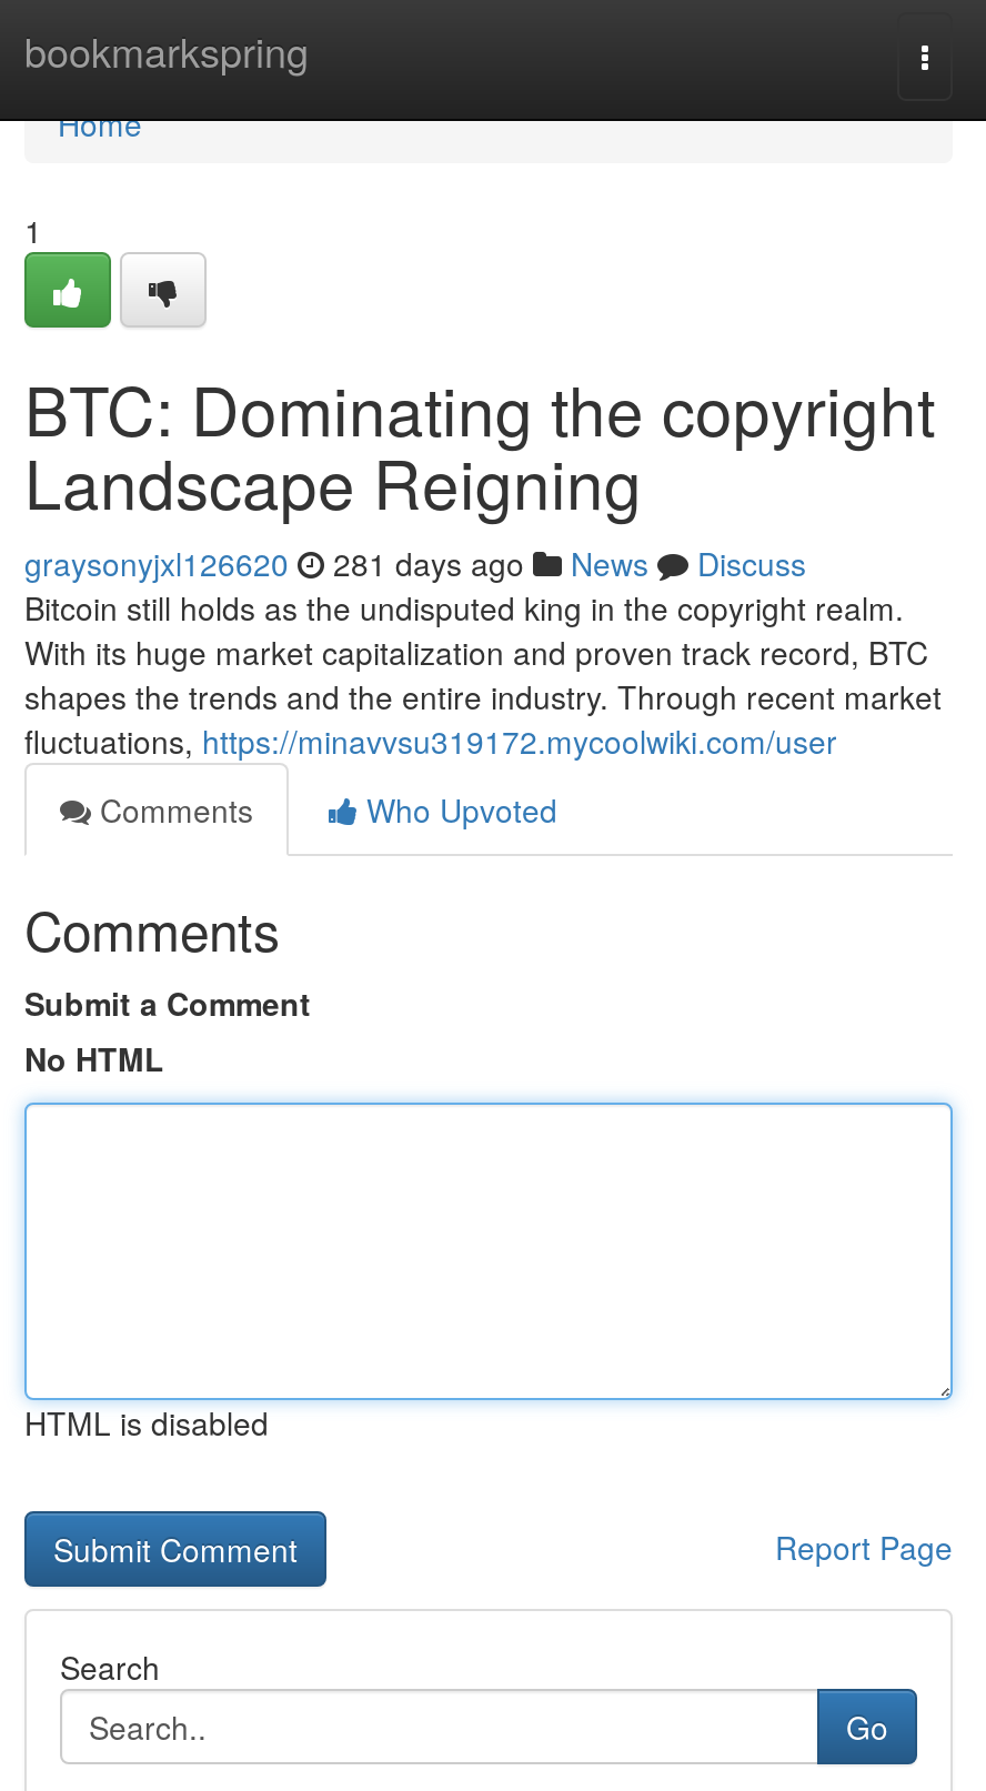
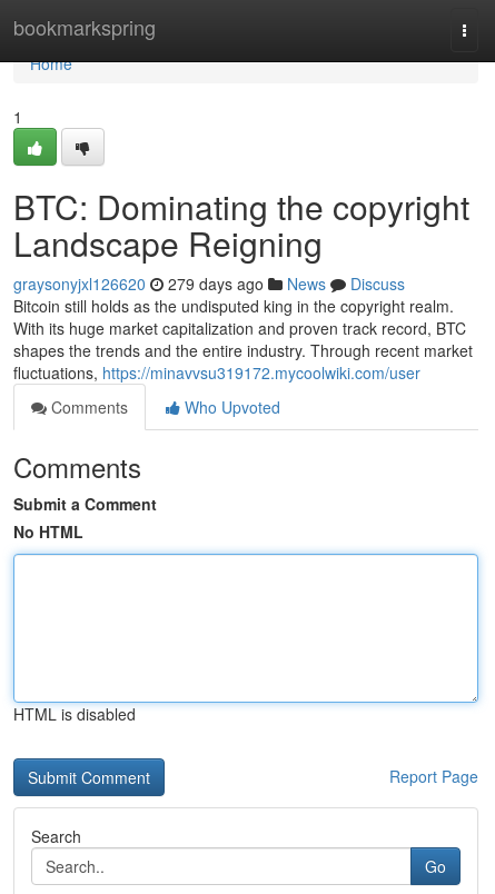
- graysonyjxl126620 281 days ago News Discuss
+ graysonyjxl126620 279 days ago News Discuss
